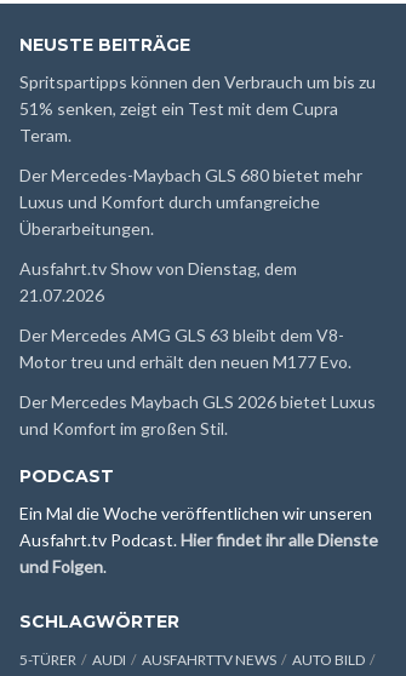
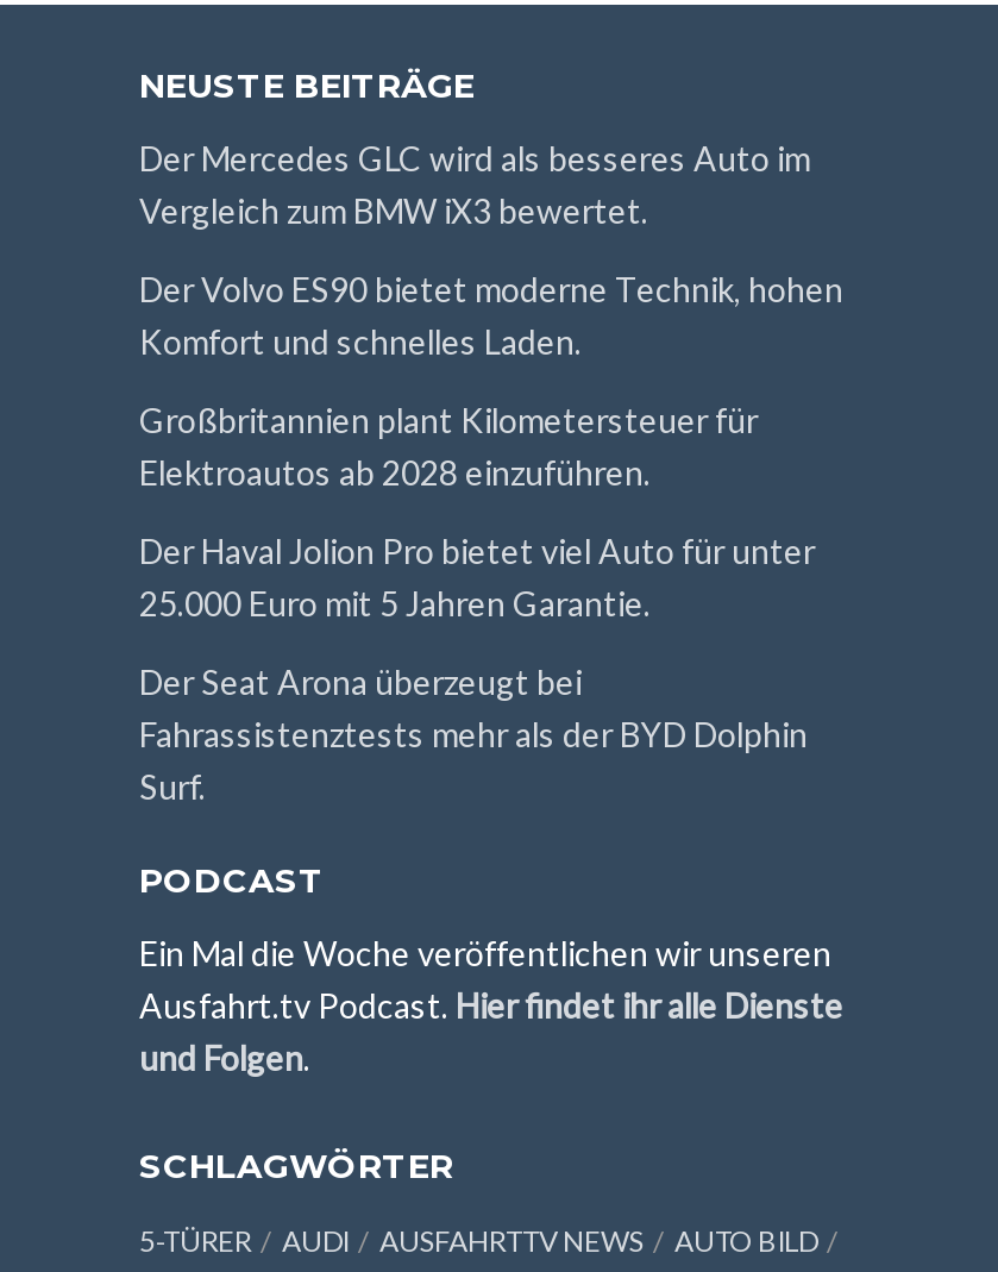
- Spritspartipps können den Verbrauch um bis zu
- 51% senken, zeigt ein Test mit dem Cupra
- Teram.
+ Der Mercedes GLC wird als besseres Auto im
+ Vergleich zum BMW iX3 bewertet.

- Der Mercedes-Maybach GLS 680 bietet mehr
- Luxus und Komfort durch umfangreiche
- Überarbeitungen.
+ Der Volvo ES90 bietet moderne Technik, hohen
+ Komfort und schnelles Laden.

- Ausfahrt.tv Show von Dienstag, dem
- 21.07.2026
+ Großbritannien plant Kilometersteuer für
+ Elektroautos ab 2028 einzuführen.

- Der Mercedes AMG GLS 63 bleibt dem V8-
- Motor treu und erhält den neuen M177 Evo.
+ Der Haval Jolion Pro bietet viel Auto für unter
+ 25.000 Euro mit 5 Jahren Garantie.

- Der Mercedes Maybach GLS 2026 bietet Luxus
- und Komfort im großen Stil.
+ Der Seat Arona überzeugt bei
+ Fahrassistenztests mehr als der BYD Dolphin
+ Surf.
